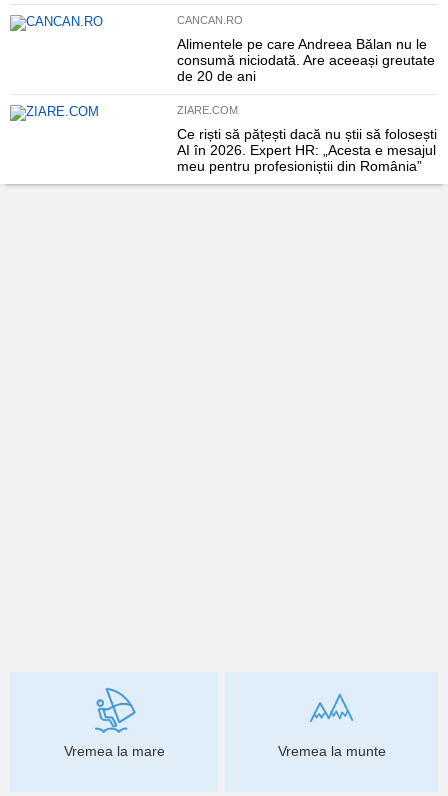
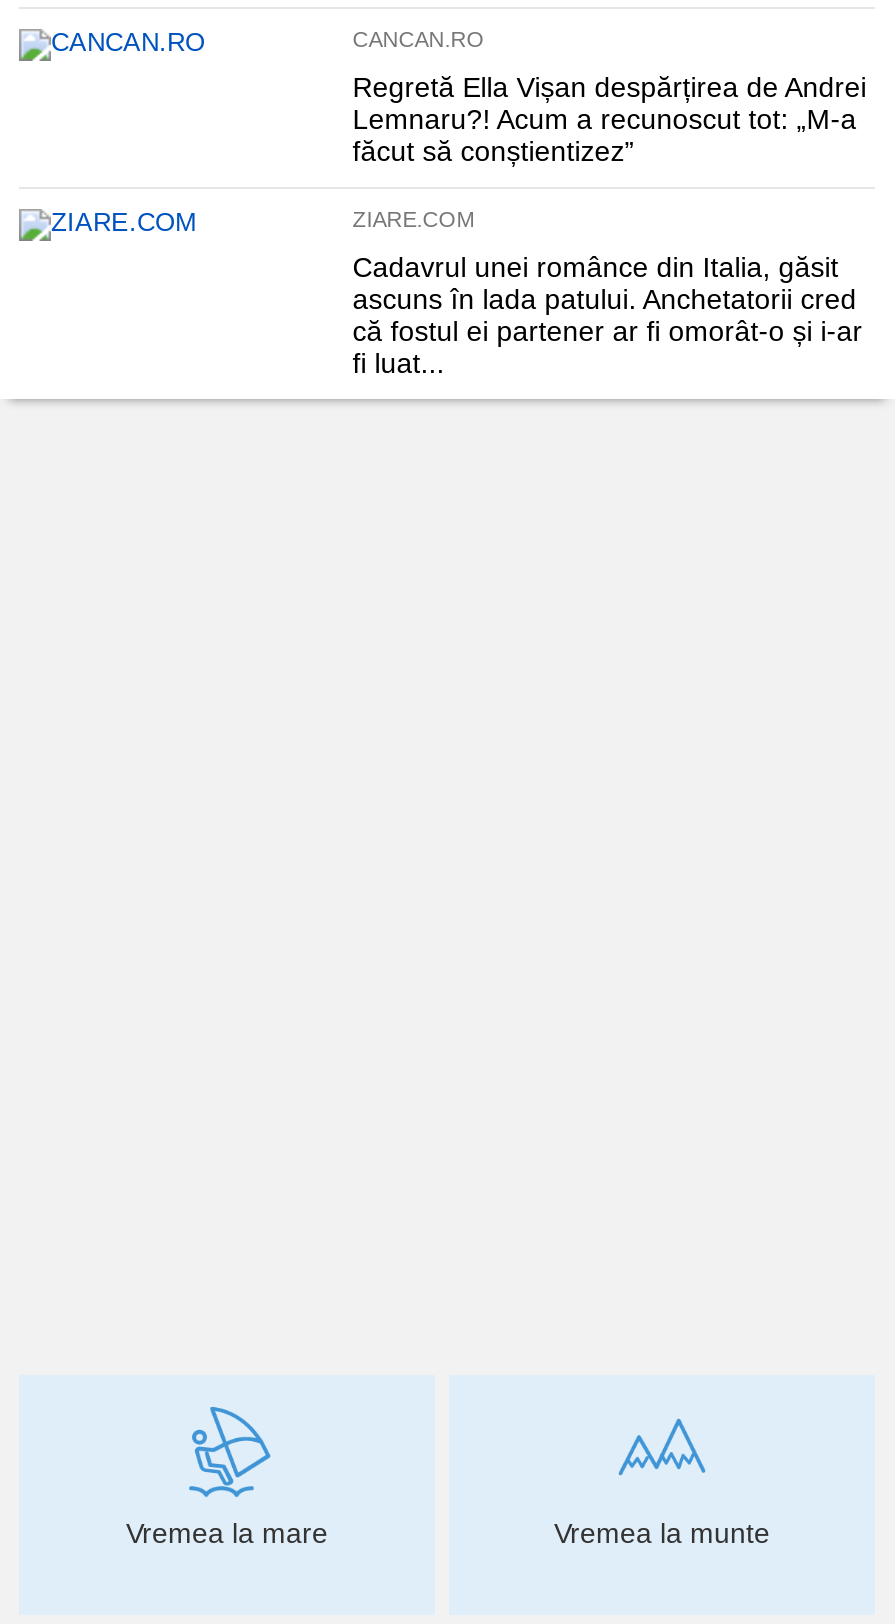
- Alimentele pe care Andreea Bălan nu le
- consumă niciodată. Are aceeași greutate
- de 20 de ani
+ Regretă Ella Vișan despărțirea de Andrei
+ Lemnaru?! Acum a recunoscut tot: „M-a
+ făcut să conștientizez”

- Ce riști să pățești dacă nu știi să folosești
- AI în 2026. Expert HR: „Acesta e mesajul
- meu pentru profesioniștii din România”
+ Cadavrul unei românce din Italia, găsit
+ ascuns în lada patului. Anchetatorii cred
+ că fostul ei partener ar fi omorât-o și i-ar
+ fi luat...
